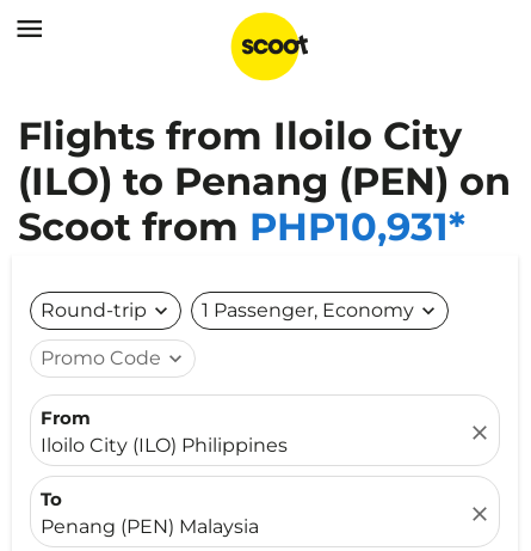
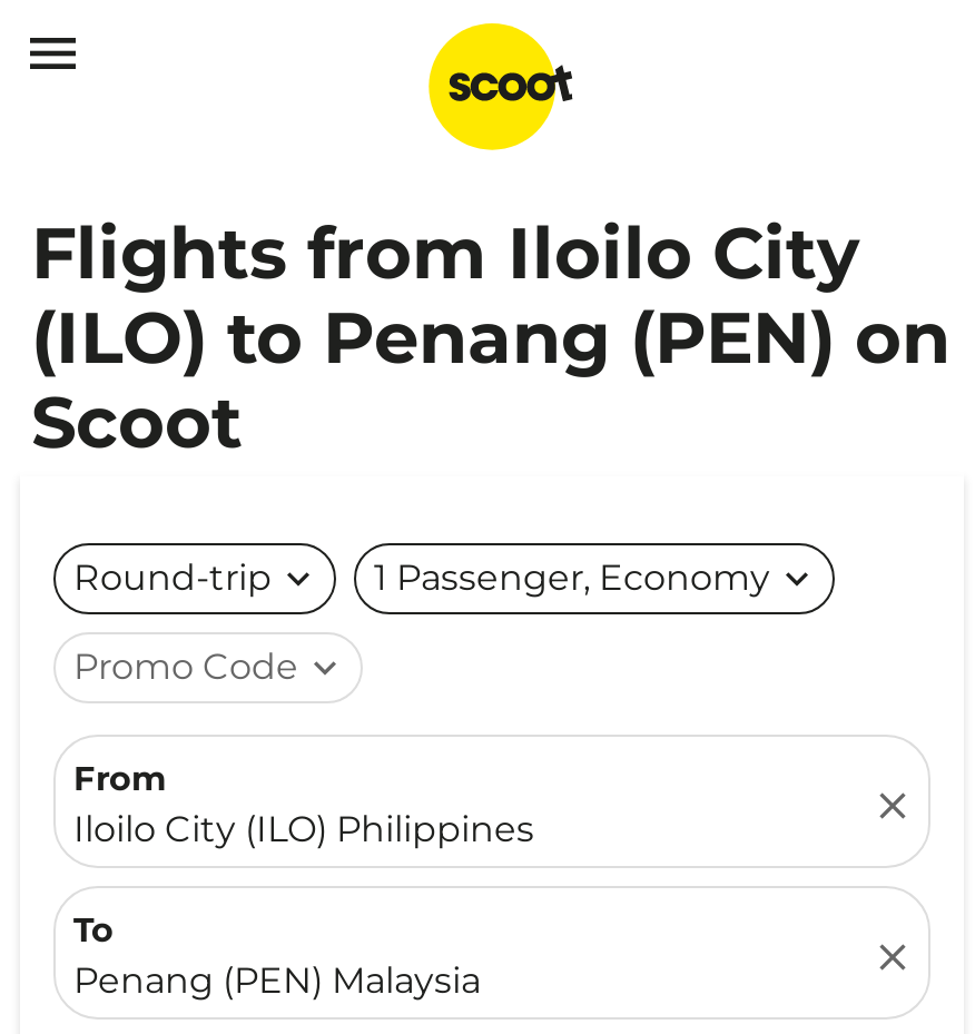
- Scoot from PHP10,931*
+ Scoot
